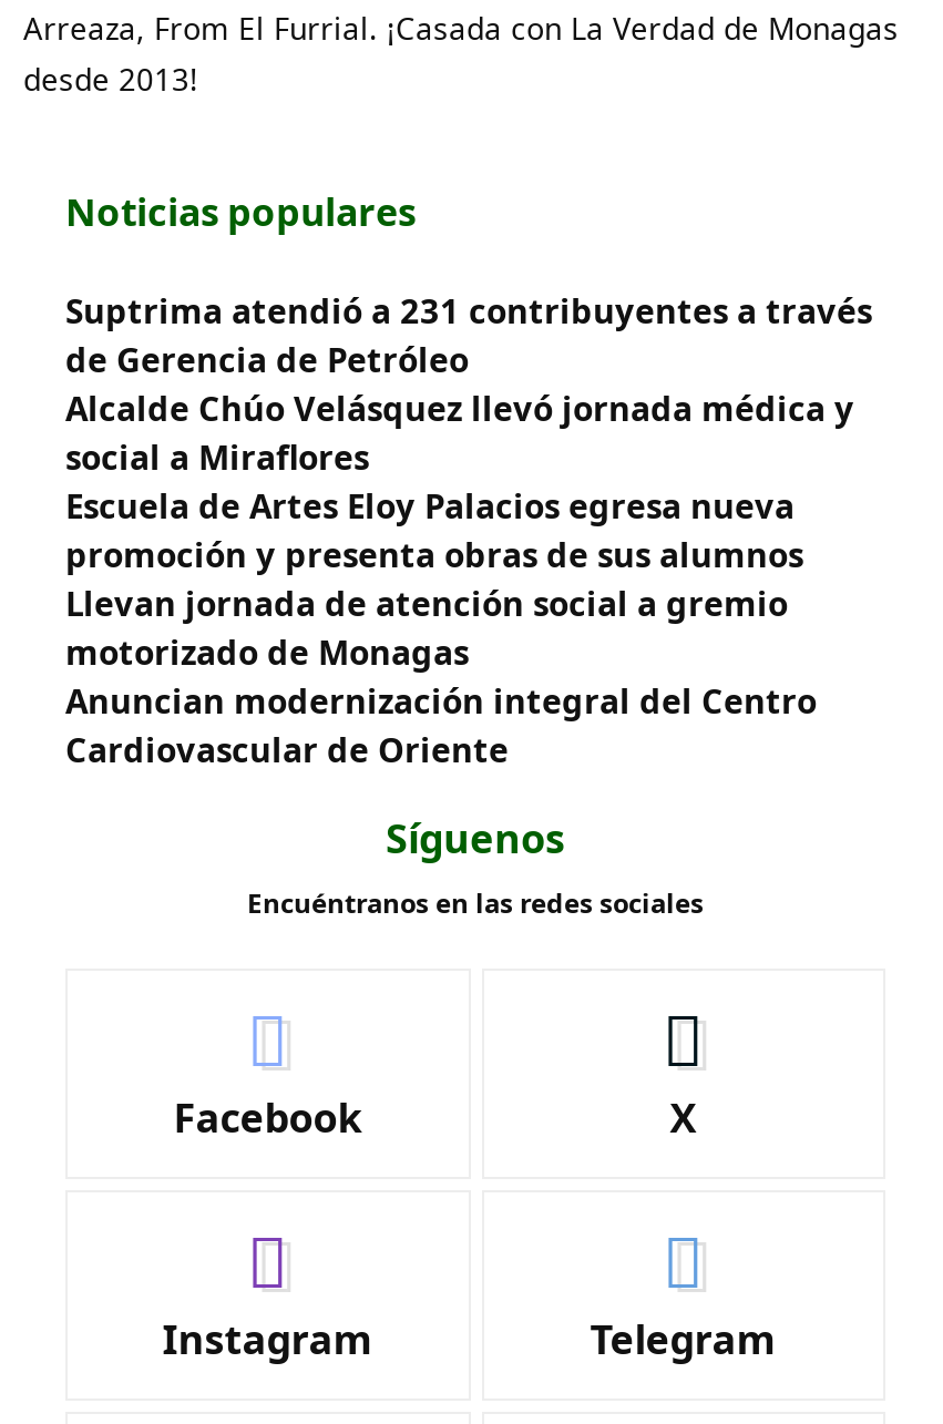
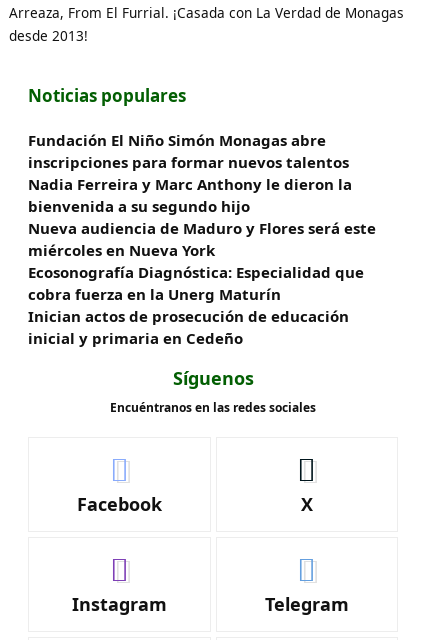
- Suptrima atendió a 231 contribuyentes a través
- de Gerencia de Petróleo
- Alcalde Chúo Velásquez llevó jornada médica y
- social a Miraflores
- Escuela de Artes Eloy Palacios egresa nueva
- promoción y presenta obras de sus alumnos
- Llevan jornada de atención social a gremio
- motorizado de Monagas
- Anuncian modernización integral del Centro
- Cardiovascular de Oriente
+ Fundación El Niño Simón Monagas abre
+ inscripciones para formar nuevos talentos
+ Nadia Ferreira y Marc Anthony le dieron la
+ bienvenida a su segundo hijo
+ Nueva audiencia de Maduro y Flores será este
+ miércoles en Nueva York
+ Ecosonografía Diagnóstica: Especialidad que
+ cobra fuerza en la Unerg Maturín
+ Inician actos de prosecución de educación
+ inicial y primaria en Cedeño
